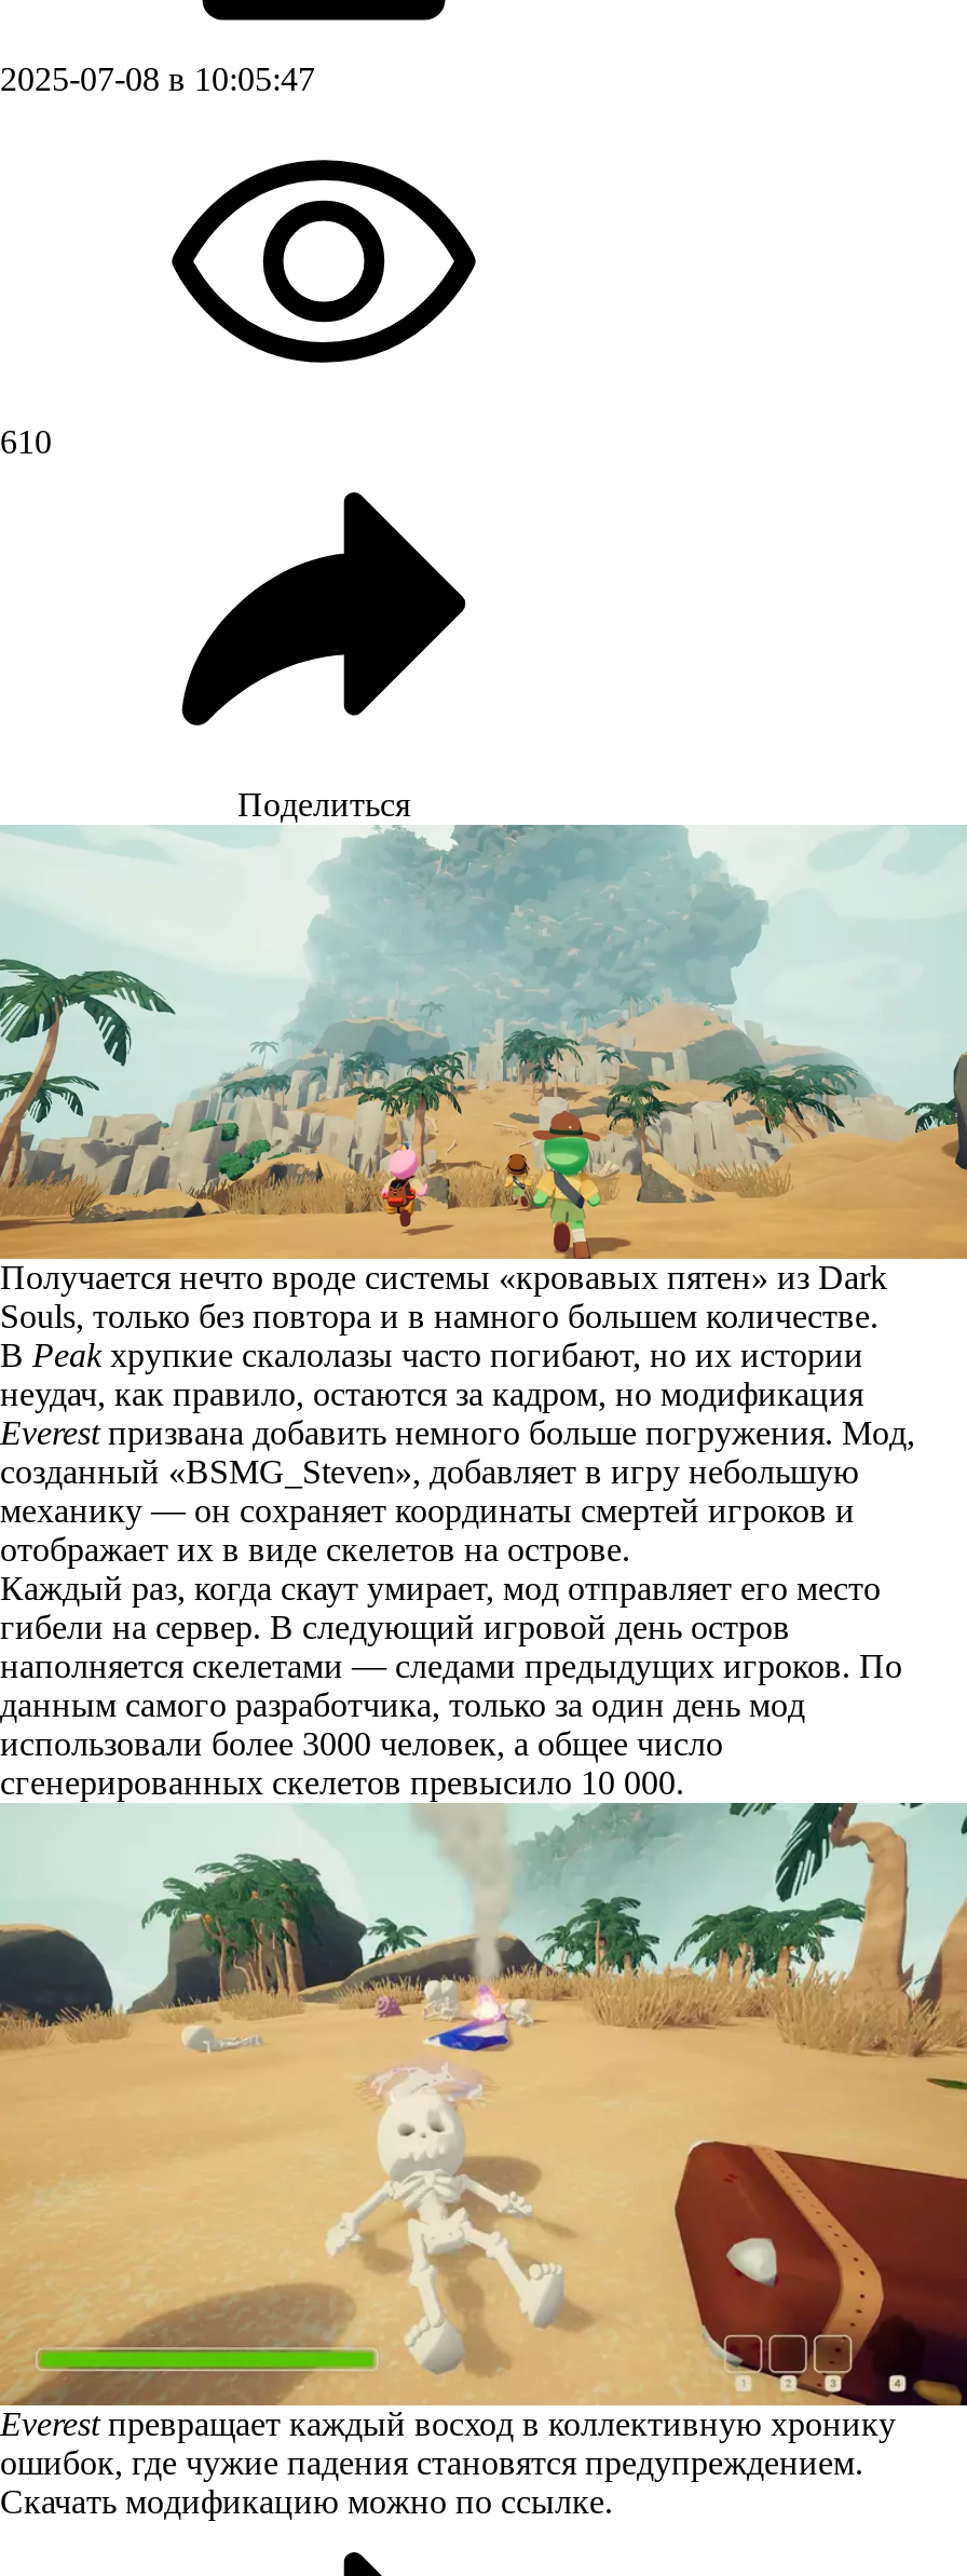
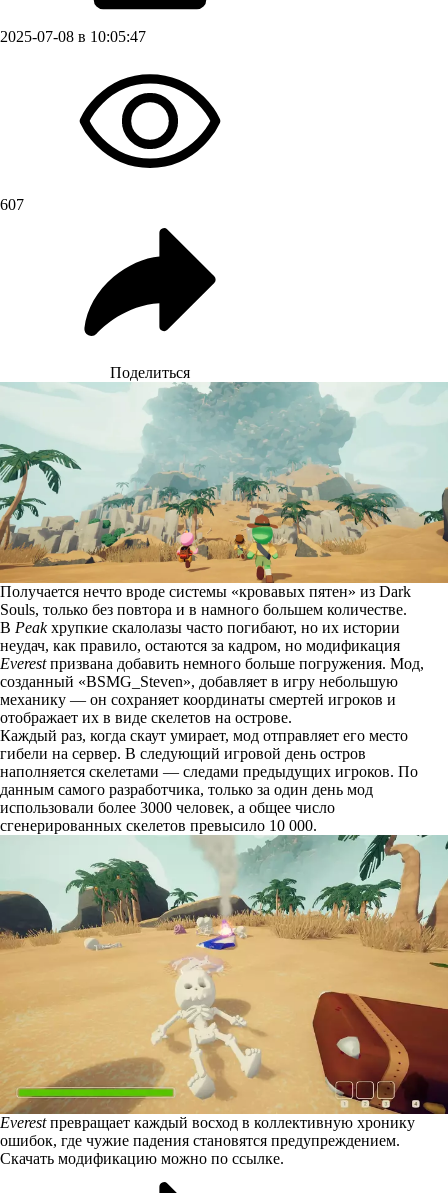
- 610
+ 607
